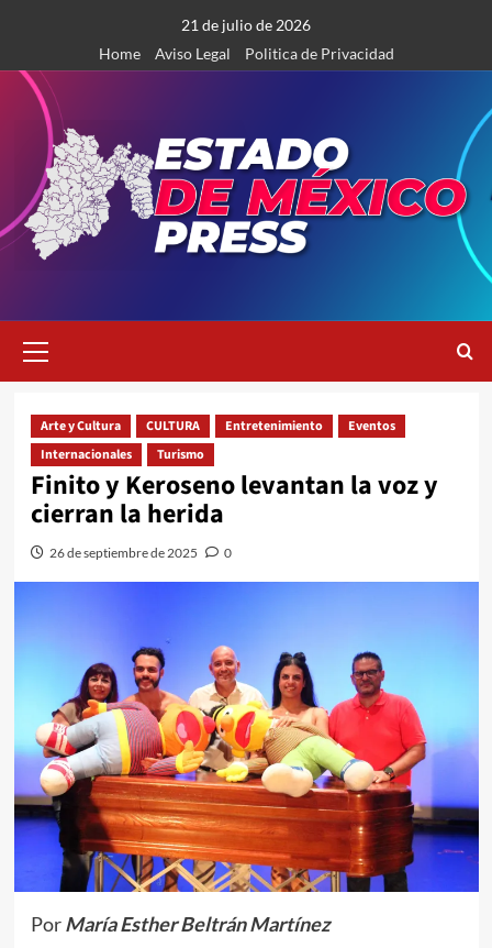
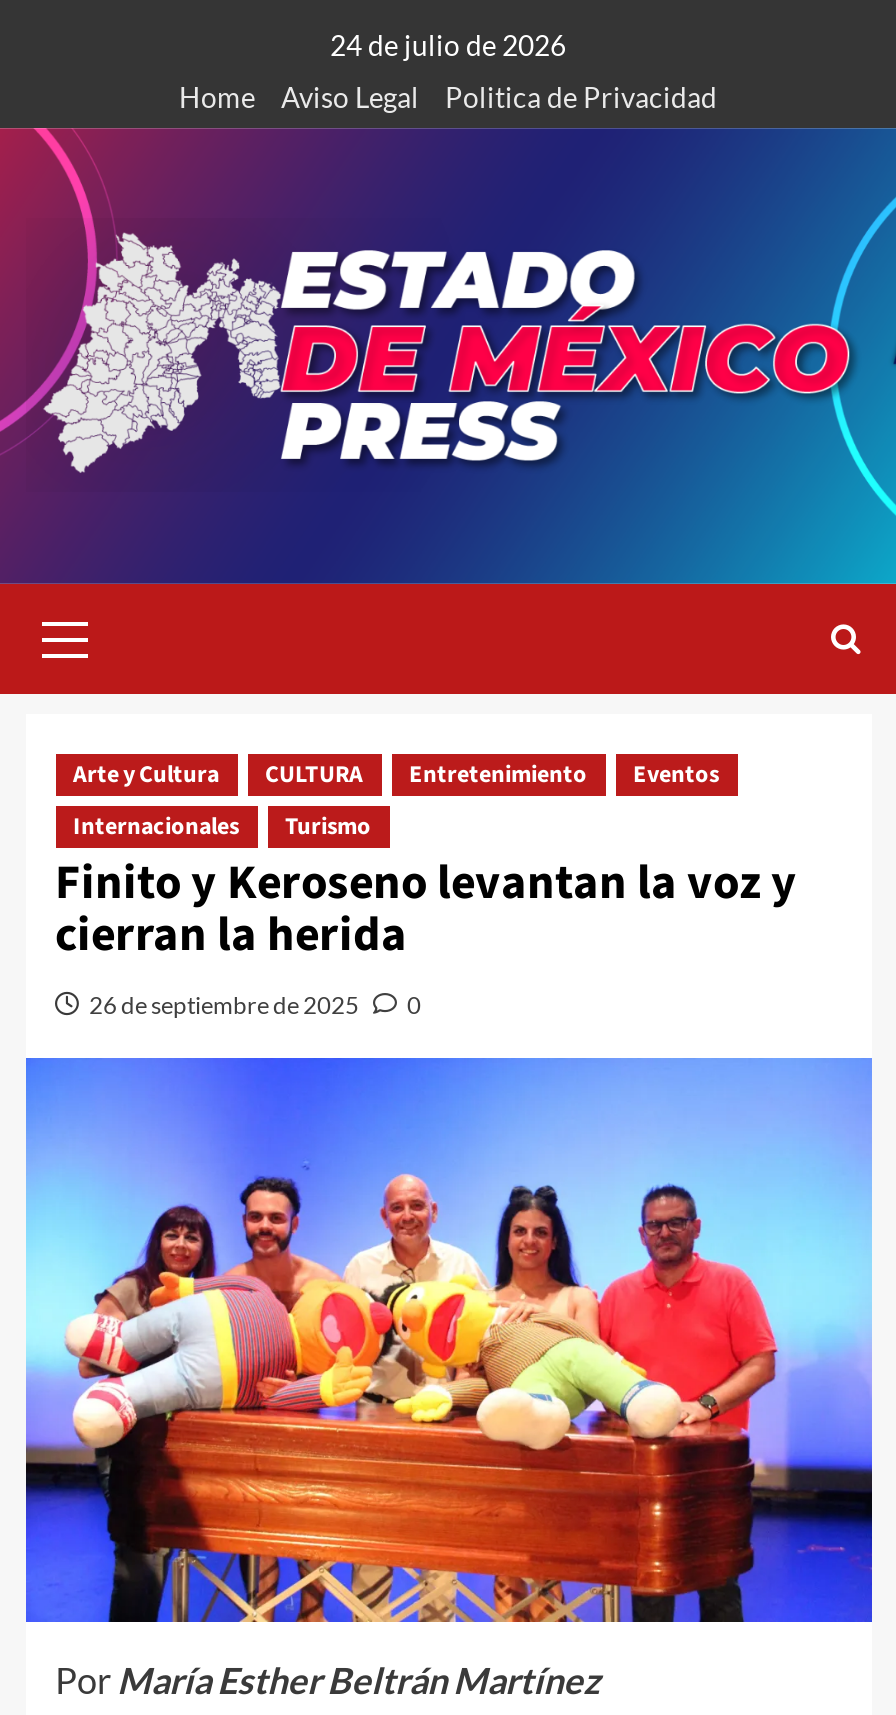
- 21 de julio de 2026
+ 24 de julio de 2026
